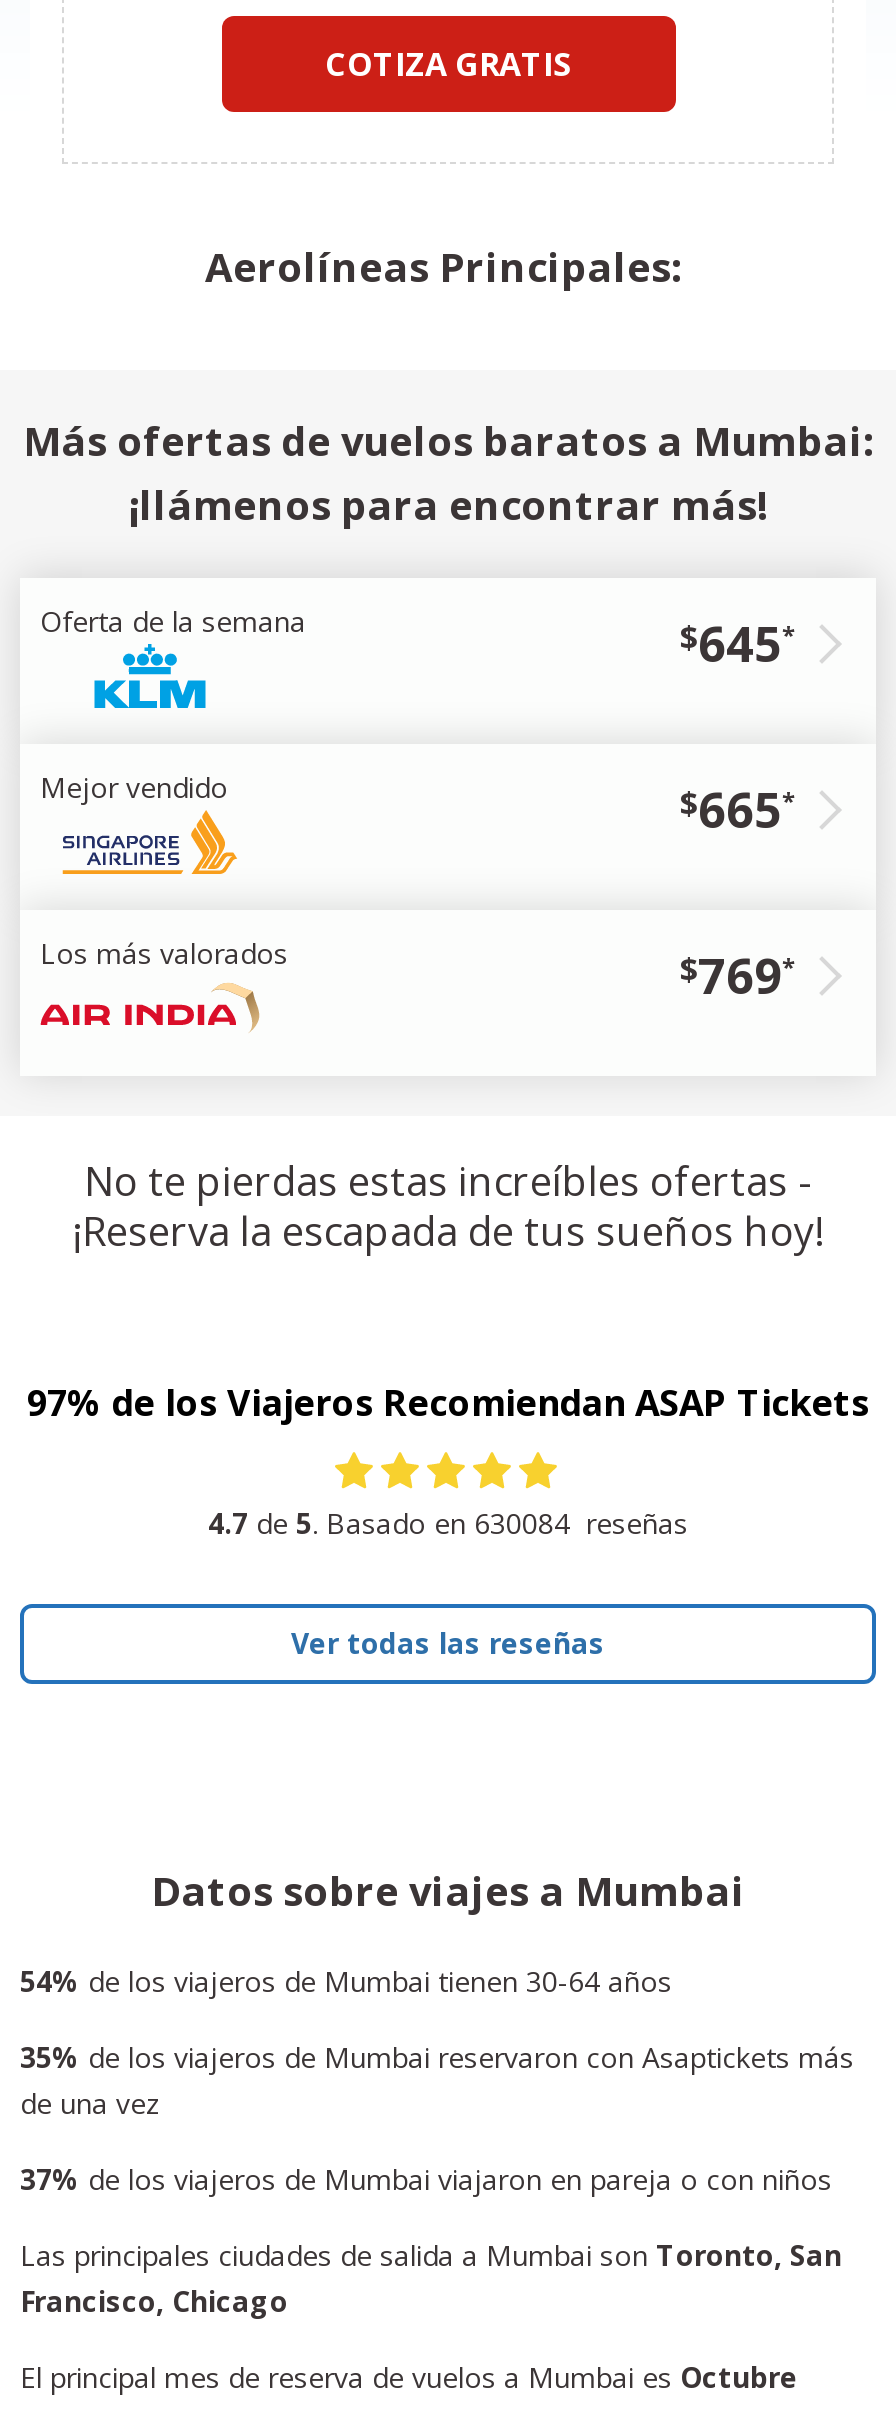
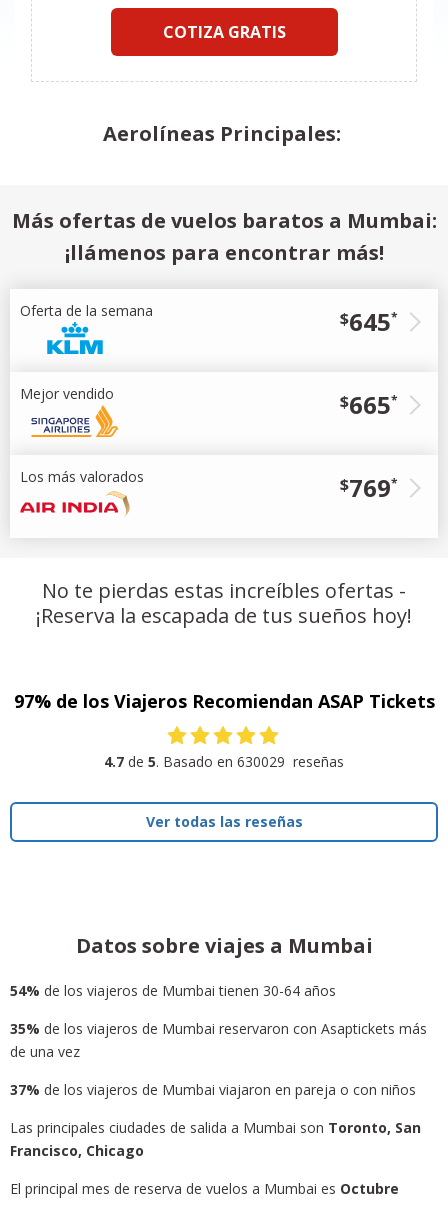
- 4.7 de 5. Basado en 630084 reseñas
+ 4.7 de 5. Basado en 630029 reseñas
